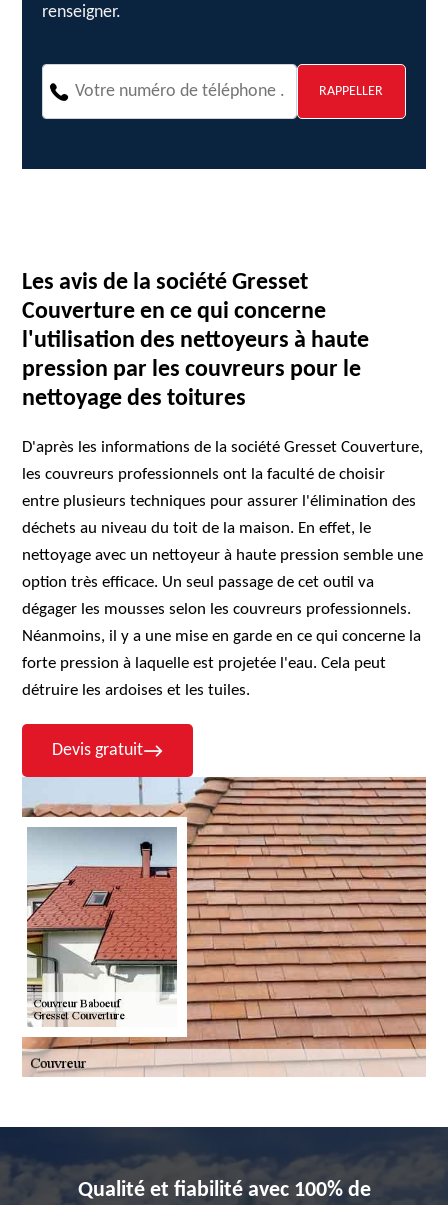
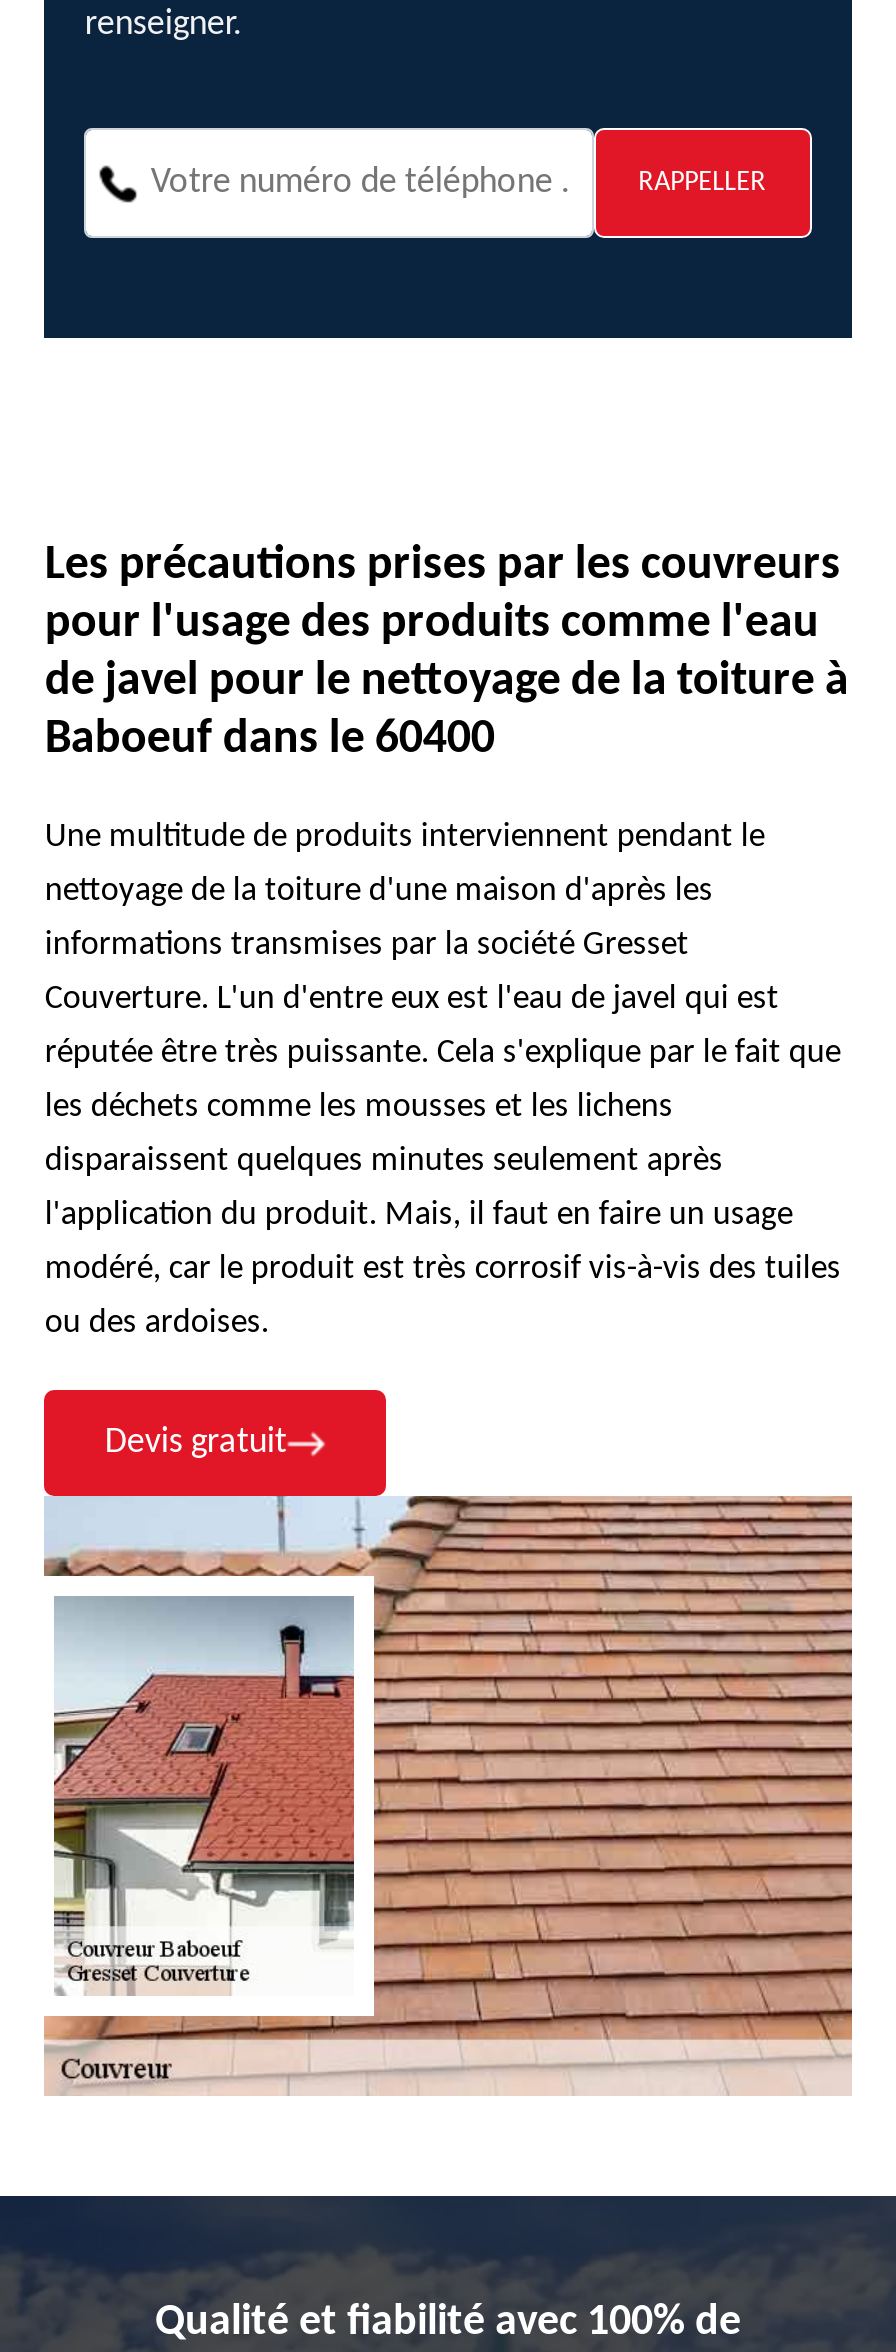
- Les avis de la société Gresset
- Couverture en ce qui concerne
- l'utilisation des nettoyeurs à haute
- pression par les couvreurs pour le
- nettoyage des toitures
+ Les précautions prises par les couvreurs
+ pour l'usage des produits comme l'eau
+ de javel pour le nettoyage de la toiture à
+ Baboeuf dans le 60400

- D'après les informations de la société Gresset Couverture,
+ Une multitude de produits interviennent pendant le

- les couvreurs professionnels ont la faculté de choisir
+ nettoyage de la toiture d'une maison d'après les

- entre plusieurs techniques pour assurer l'élimination des
+ informations transmises par la société Gresset

- déchets au niveau du toit de la maison. En effet, le
+ Couverture. L'un d'entre eux est l'eau de javel qui est

- nettoyage avec un nettoyeur à haute pression semble une
+ réputée être très puissante. Cela s'explique par le fait que

- option très efficace. Un seul passage de cet outil va
+ les déchets comme les mousses et les lichens

- dégager les mousses selon les couvreurs professionnels.
+ disparaissent quelques minutes seulement après

- Néanmoins, il y a une mise en garde en ce qui concerne la
+ l'application du produit. Mais, il faut en faire un usage

- forte pression à laquelle est projetée l'eau. Cela peut
+ modéré, car le produit est très corrosif vis-à-vis des tuiles

- détruire les ardoises et les tuiles.
+ ou des ardoises.
